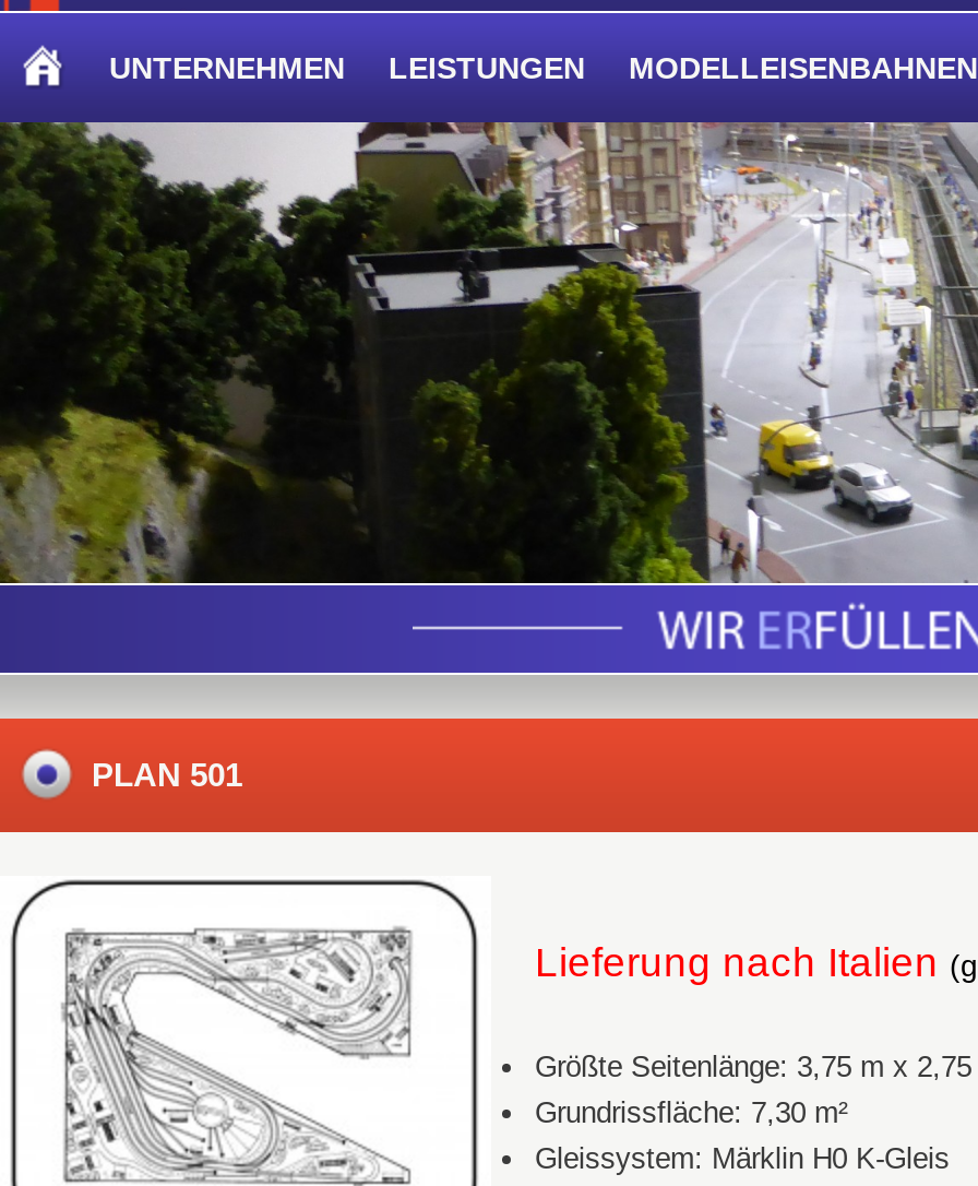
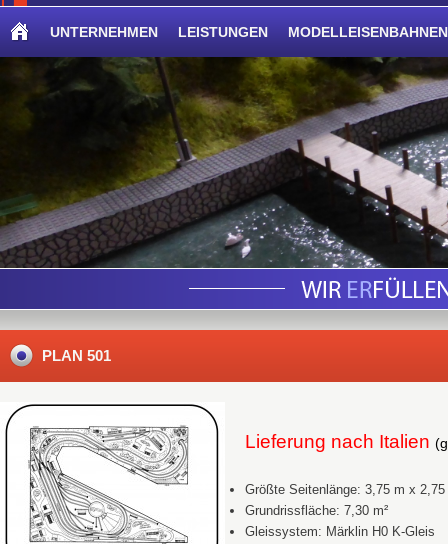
- [image]
+ [image]
